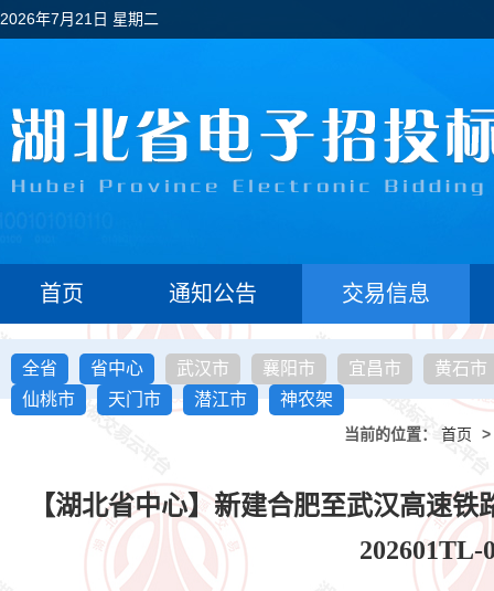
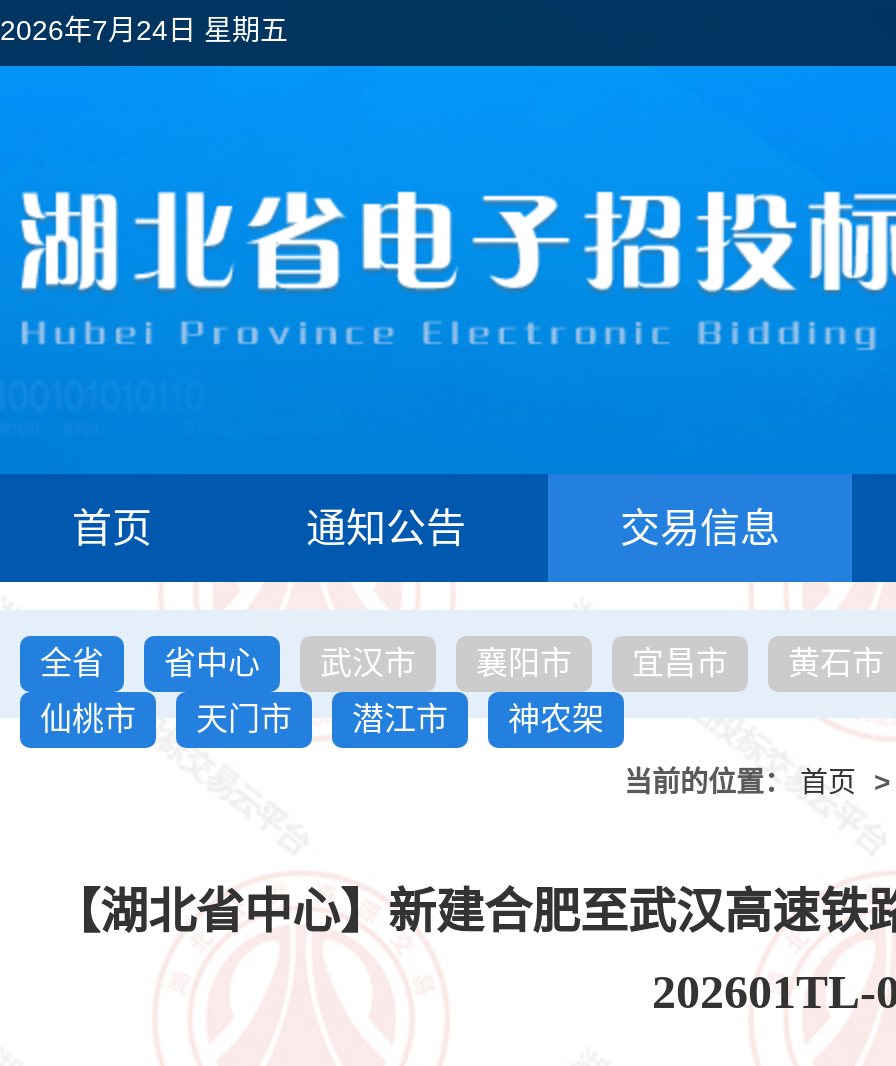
- 2026年7月21日 星期二
+ 2026年7月24日 星期五
